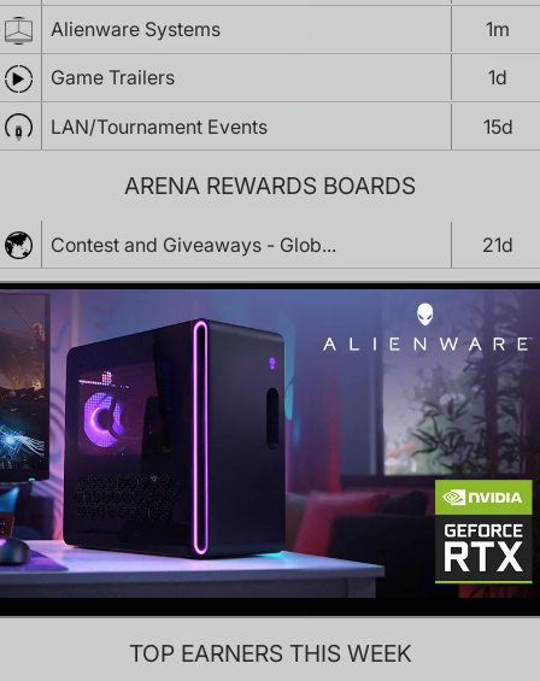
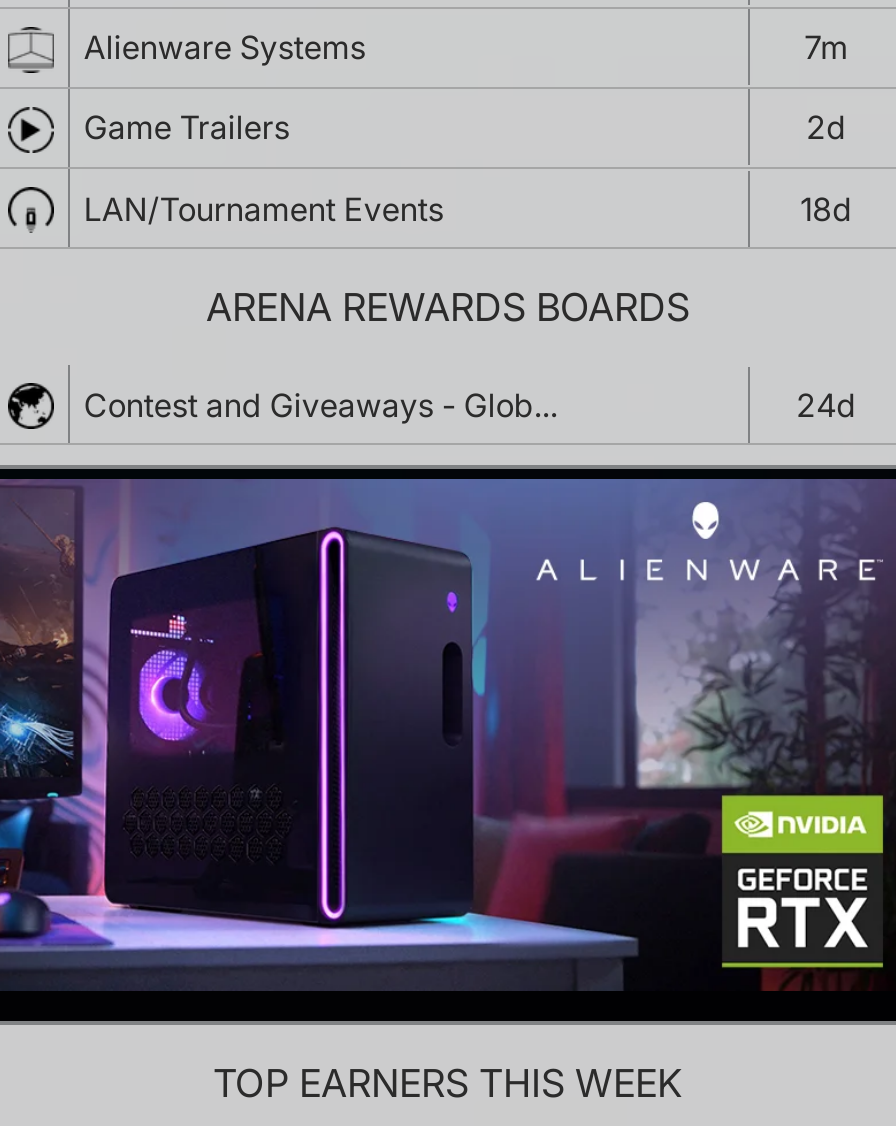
- 1m
+ 7m

- 1d
+ 2d

- 15d
+ 18d

- 21d
+ 24d
